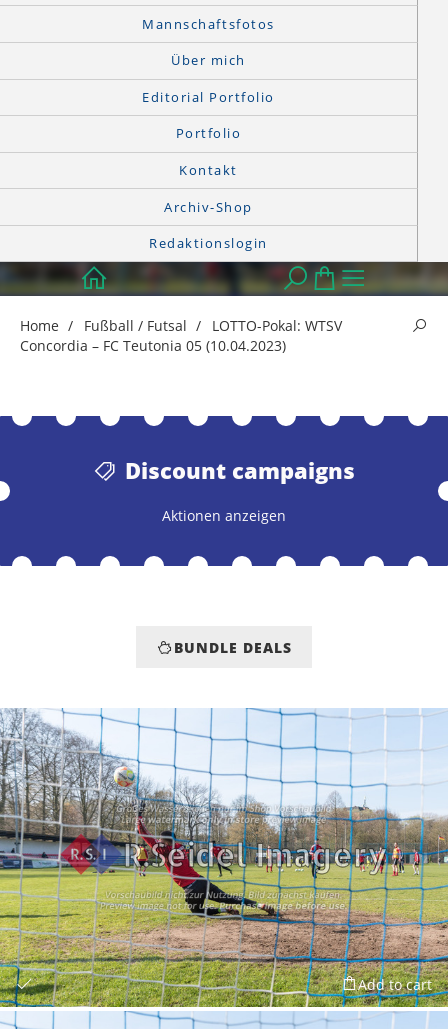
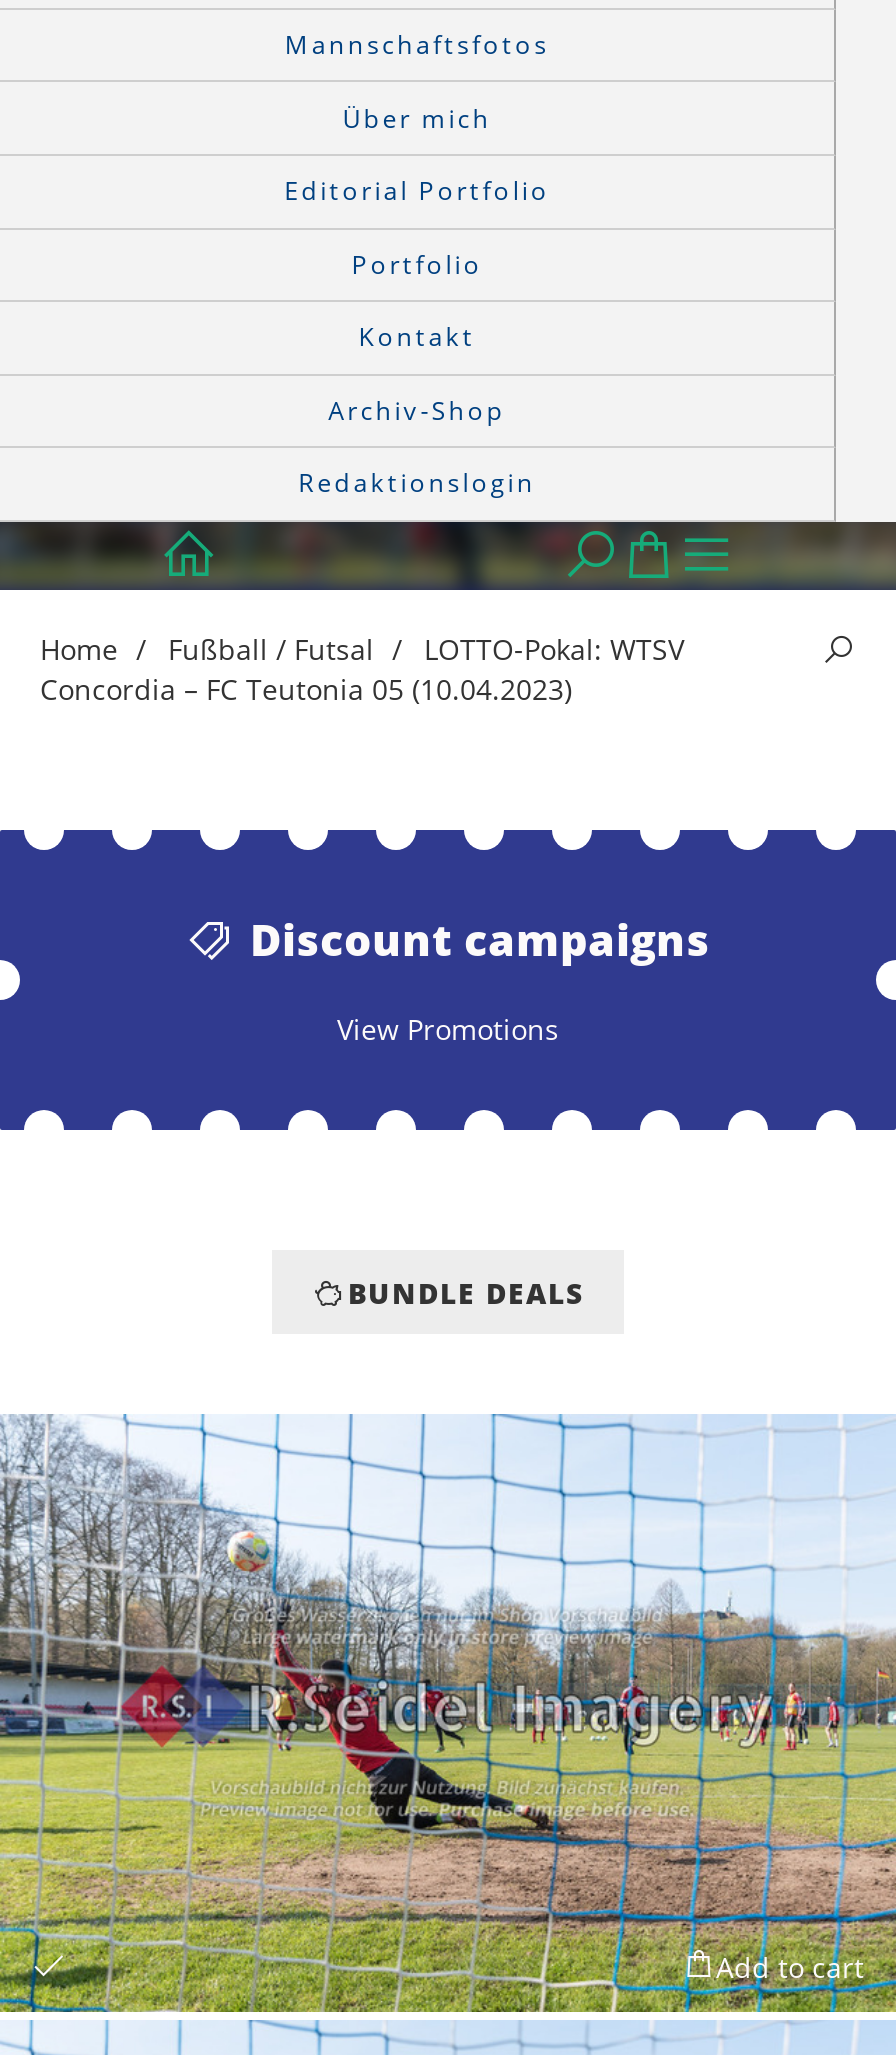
- Aktionen anzeigen
+ View Promotions
